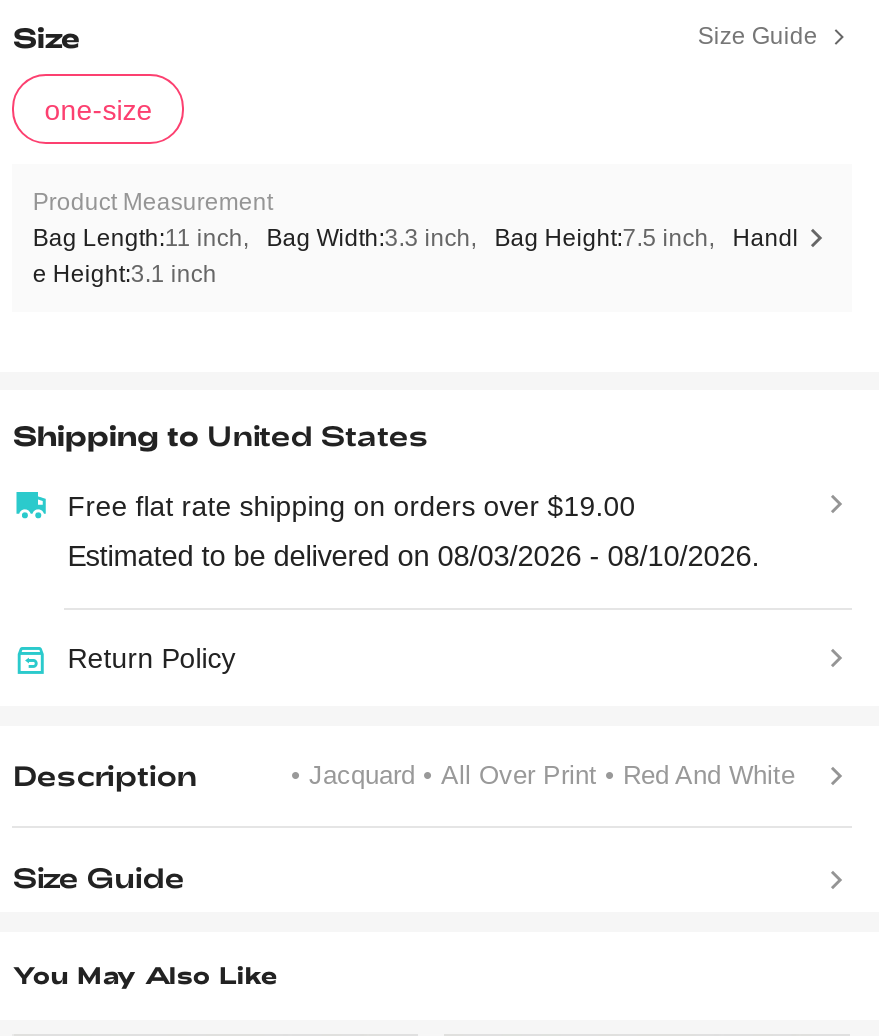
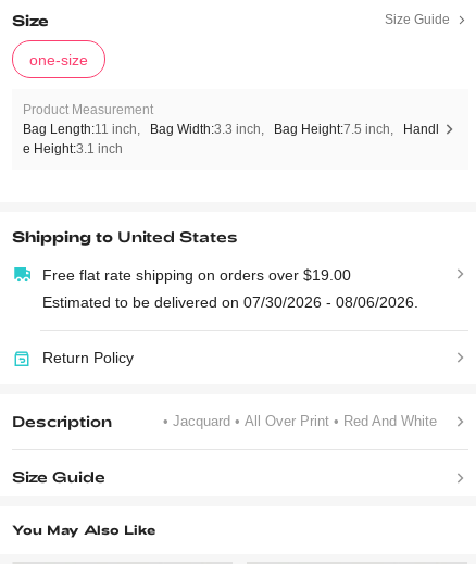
- Estimated to be delivered on 08/03/2026 - 08/10/2026.
+ Estimated to be delivered on 07/30/2026 - 08/06/2026.
